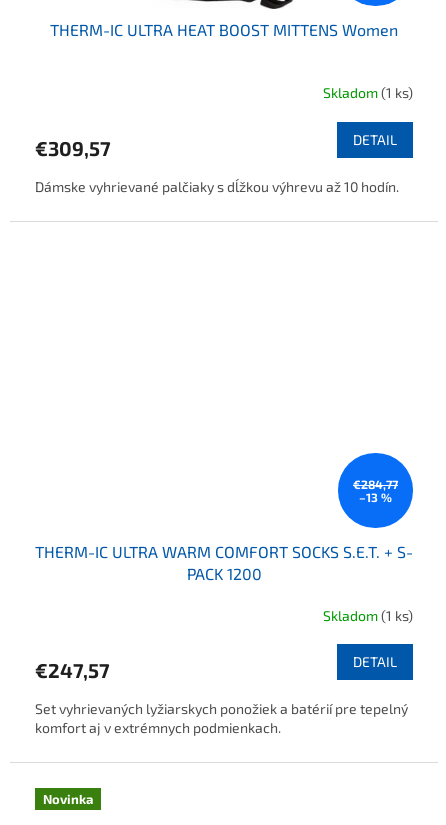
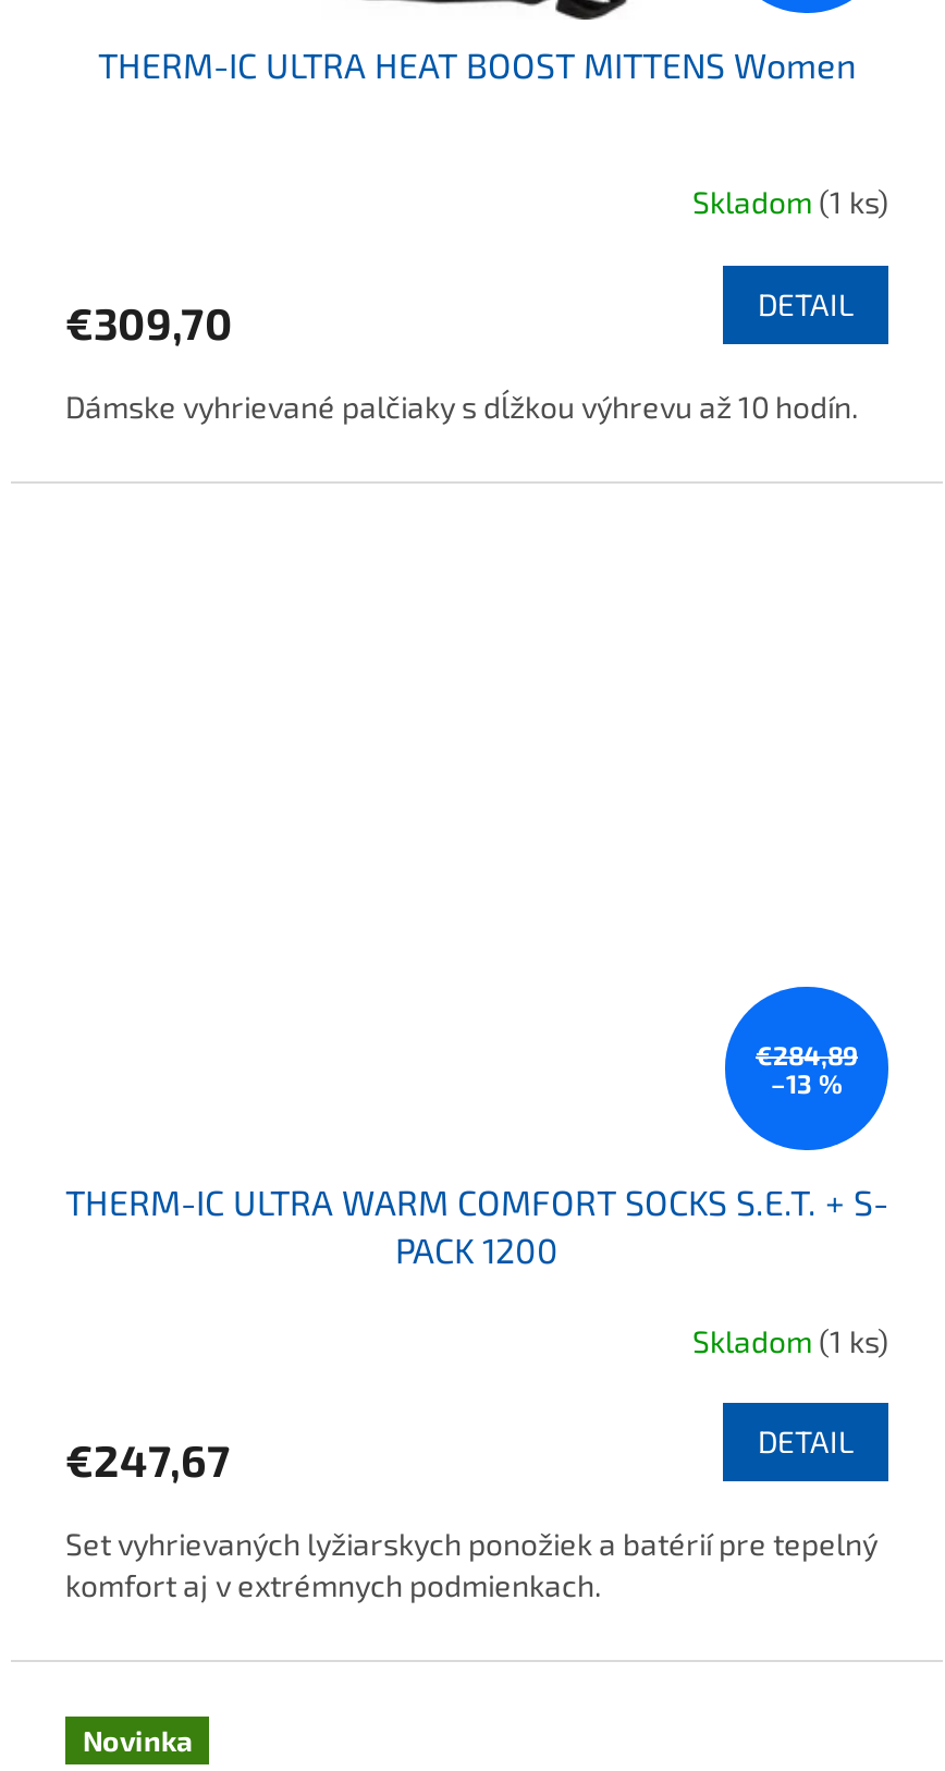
- €309,57
+ €309,70

- €284,77
+ €284,89

- €247,57
+ €247,67
